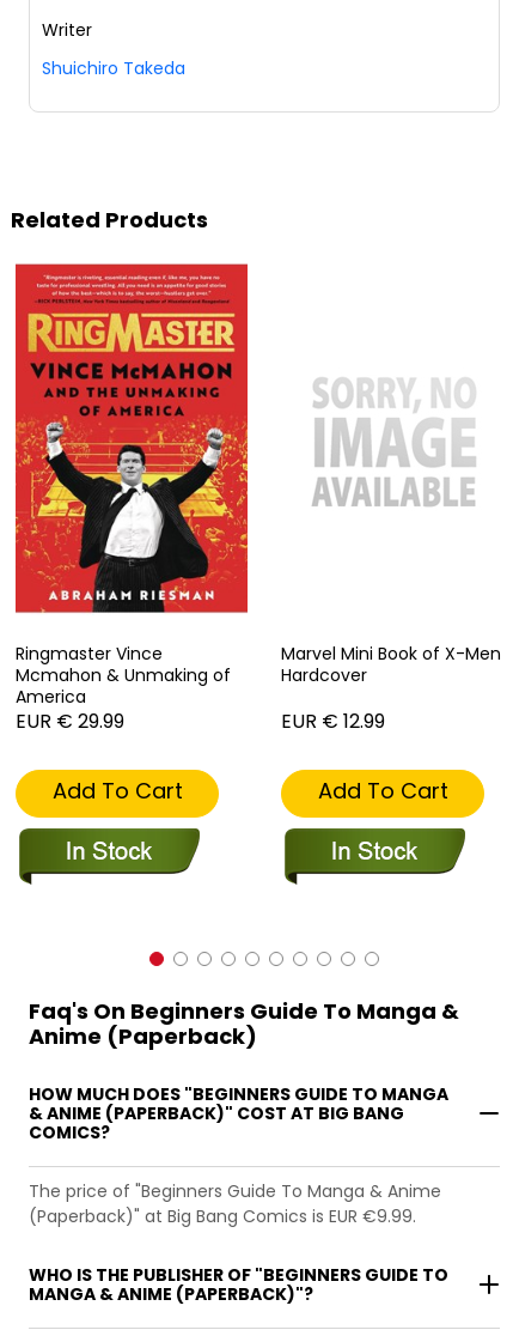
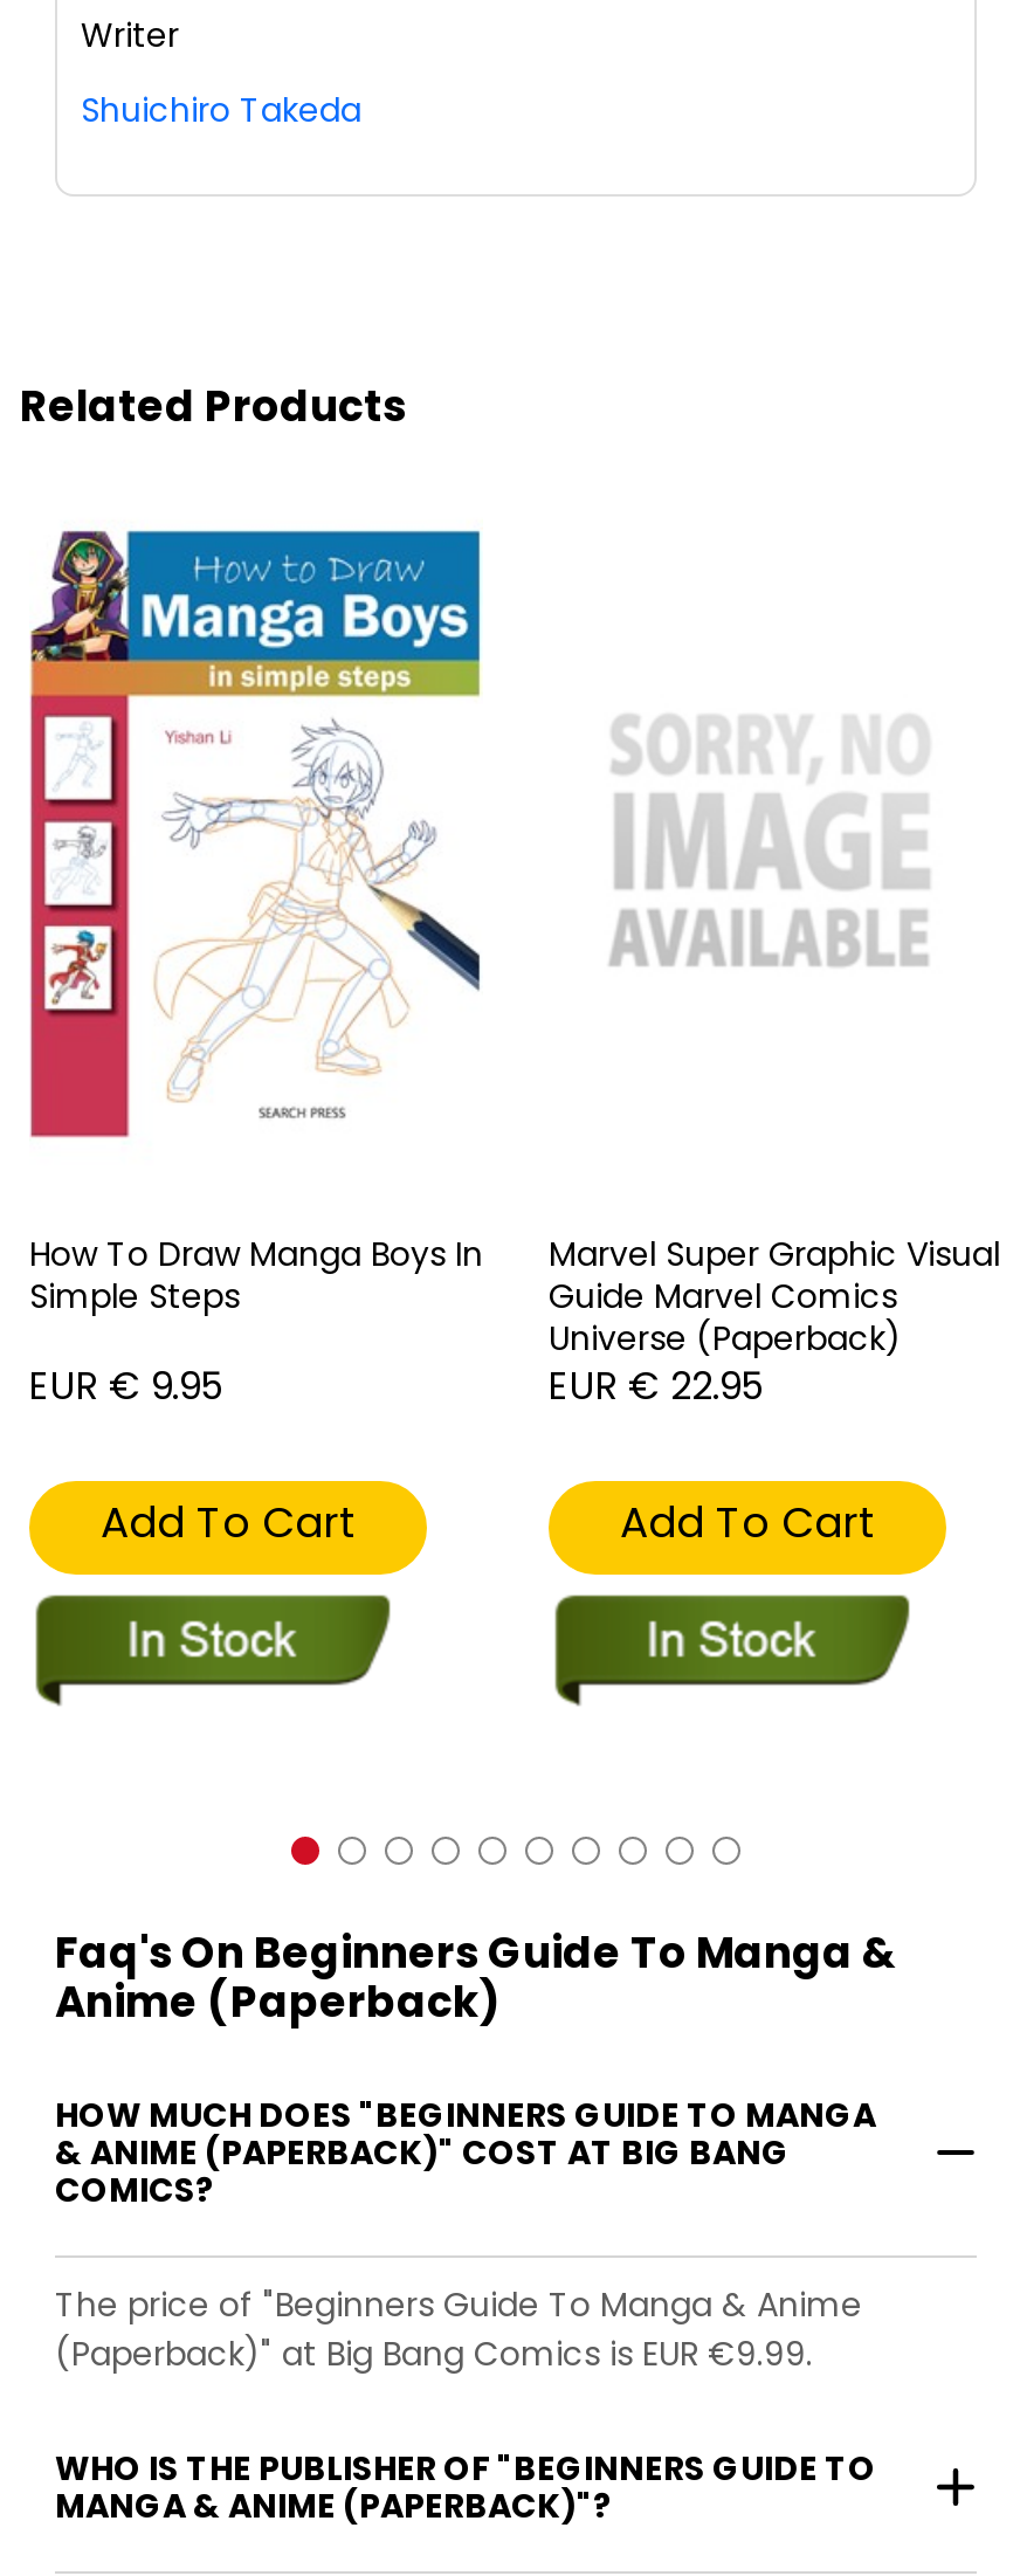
- [image]
- Ringmaster Vince
- Mcmahon & Unmaking of
- America
- EUR € 29.99
+ [image]
+ How To Draw Manga Boys In
+ Simple Steps
+ EUR € 9.95

- Marvel Mini Book of X-Men
- Hardcover
- EUR € 12.99
+ Marvel Super Graphic Visual
+ Guide Marvel Comics
+ Universe (Paperback)
+ EUR € 22.95
